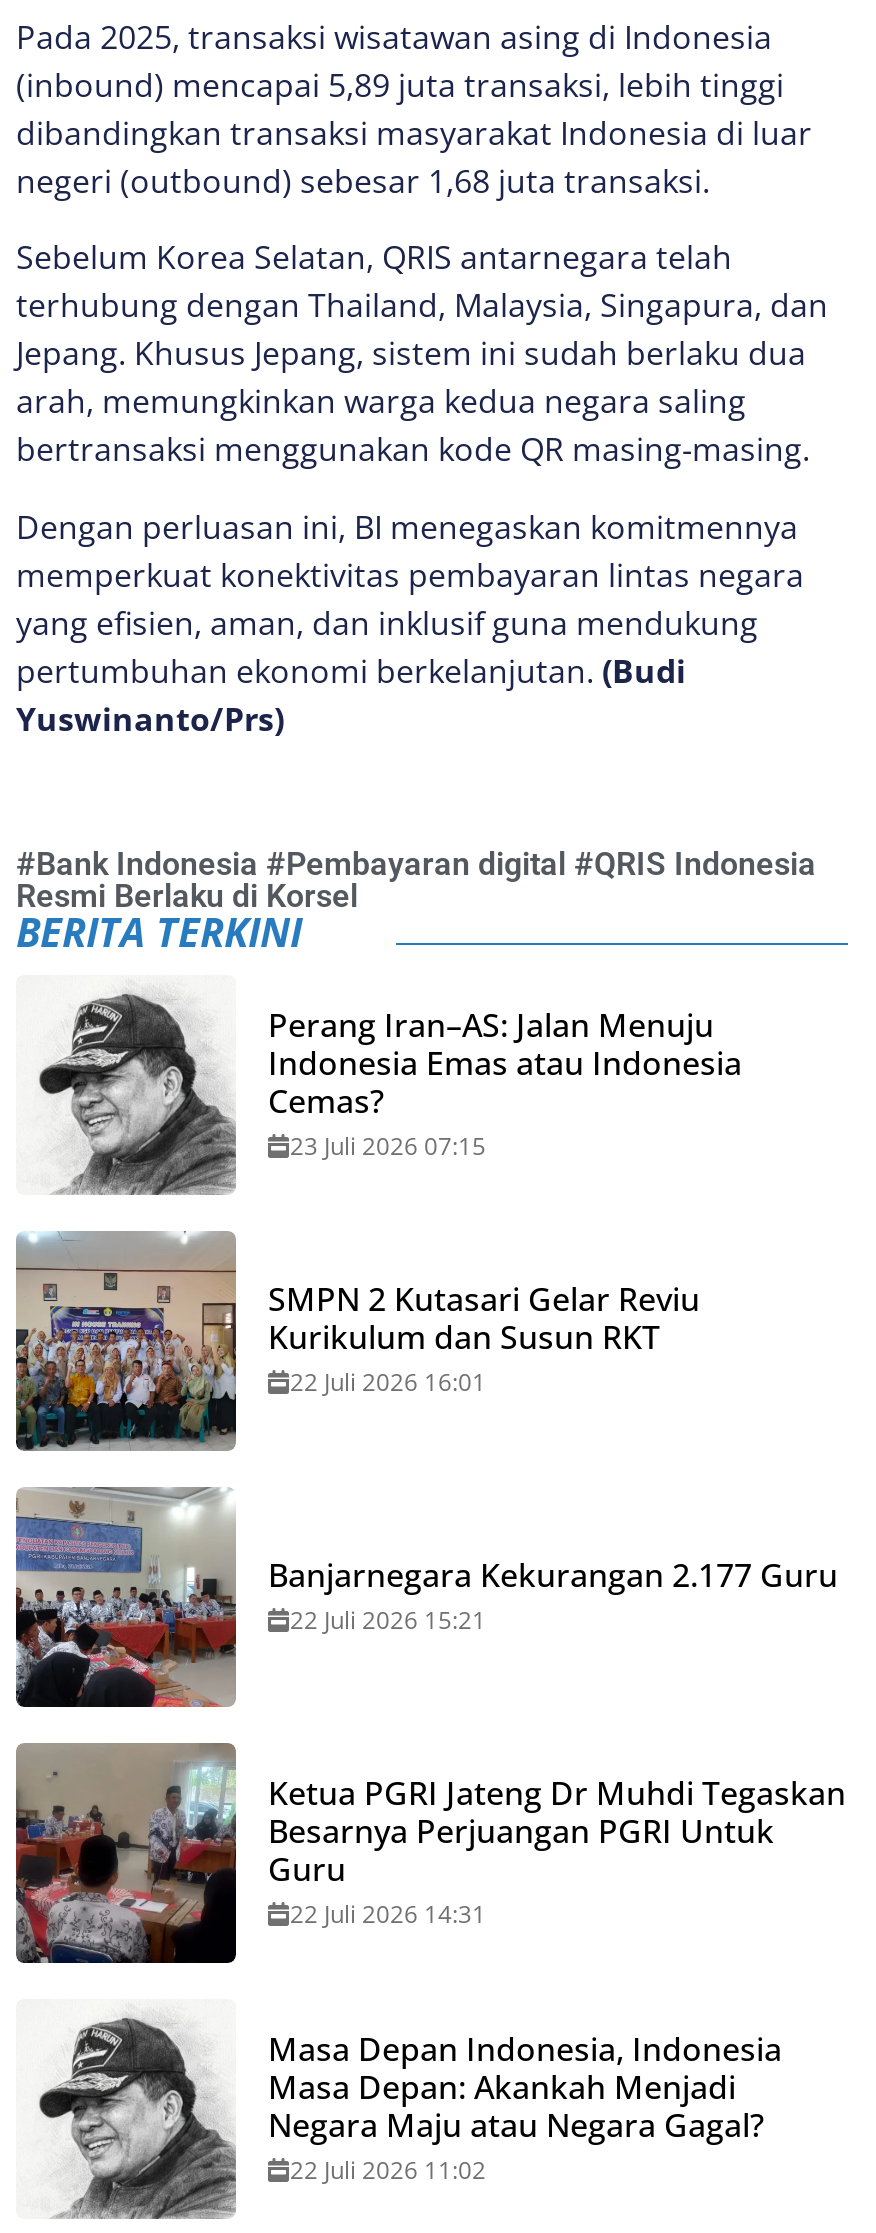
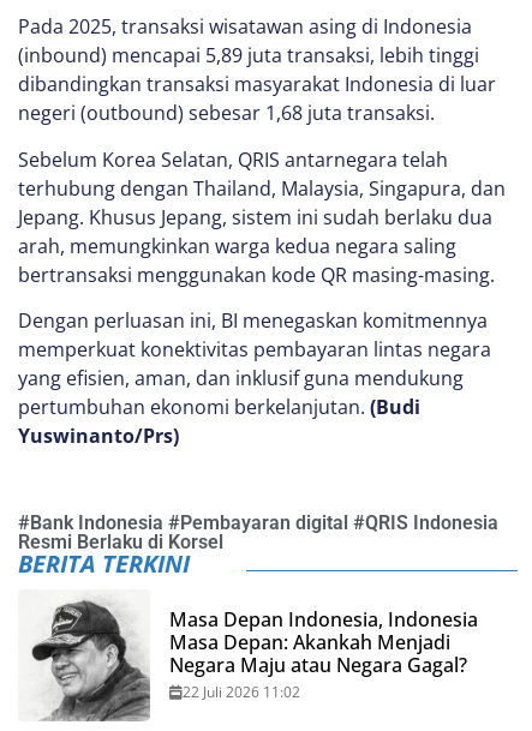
- Perang Iran–AS: Jalan Menuju
- Indonesia Emas atau Indonesia
- Cemas?
- 23 Juli 2026 07:15

- [image]
- SMPN 2 Kutasari Gelar Reviu
- Kurikulum dan Susun RKT
- 22 Juli 2026 16:01

- [image]
- Banjarnegara Kekurangan 2.177 Guru
- 22 Juli 2026 15:21

- [image]
- Ketua PGRI Jateng Dr Muhdi Tegaskan
- Besarnya Perjuangan PGRI Untuk
- Guru
- 22 Juli 2026 14:31
